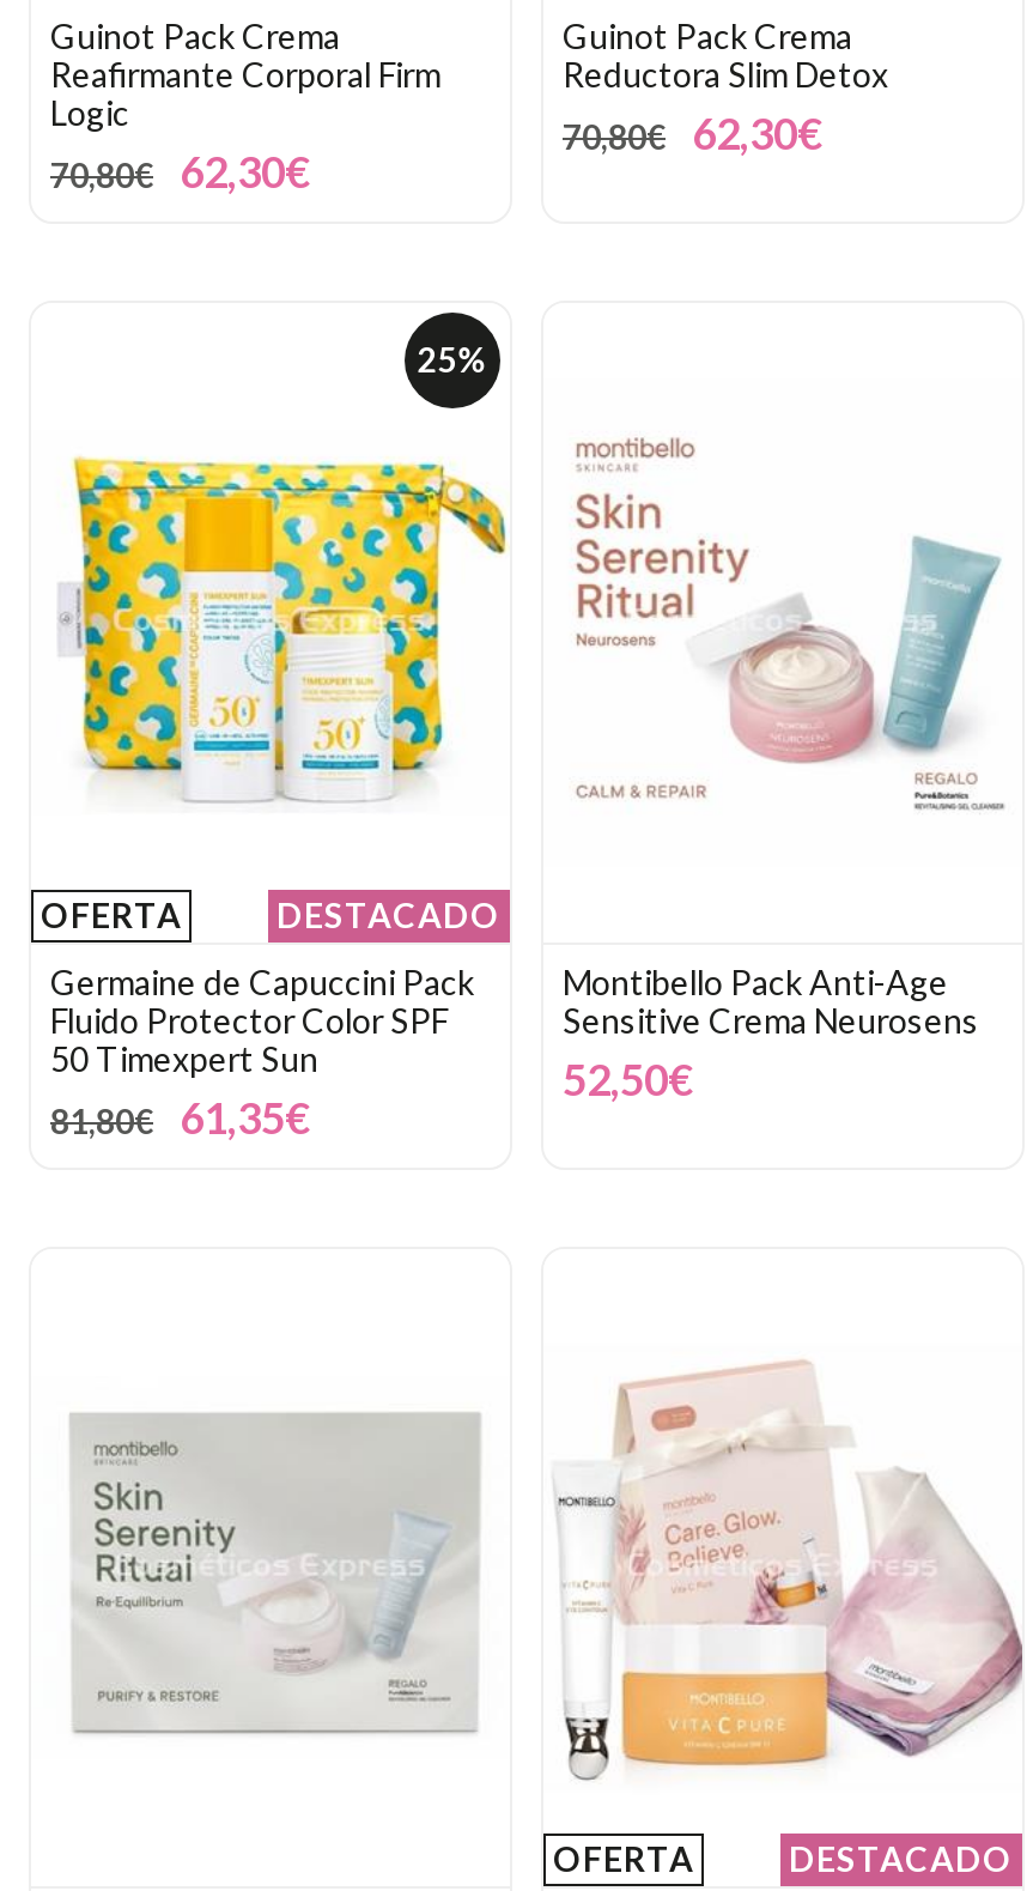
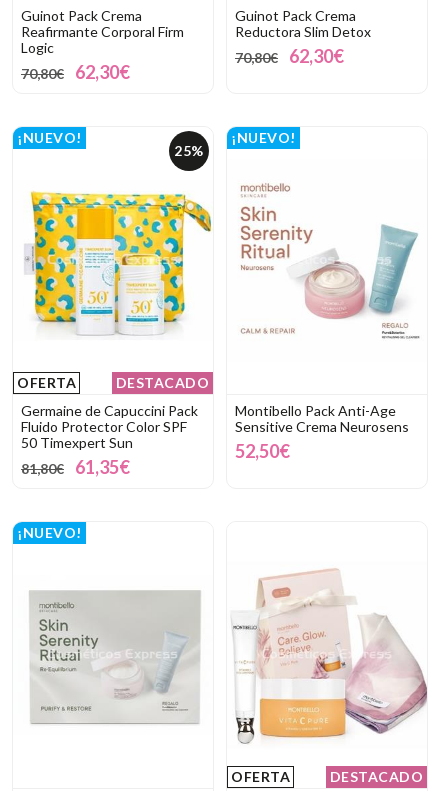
+ ¡NUEVO!

+ ¡NUEVO!

+ ¡NUEVO!
